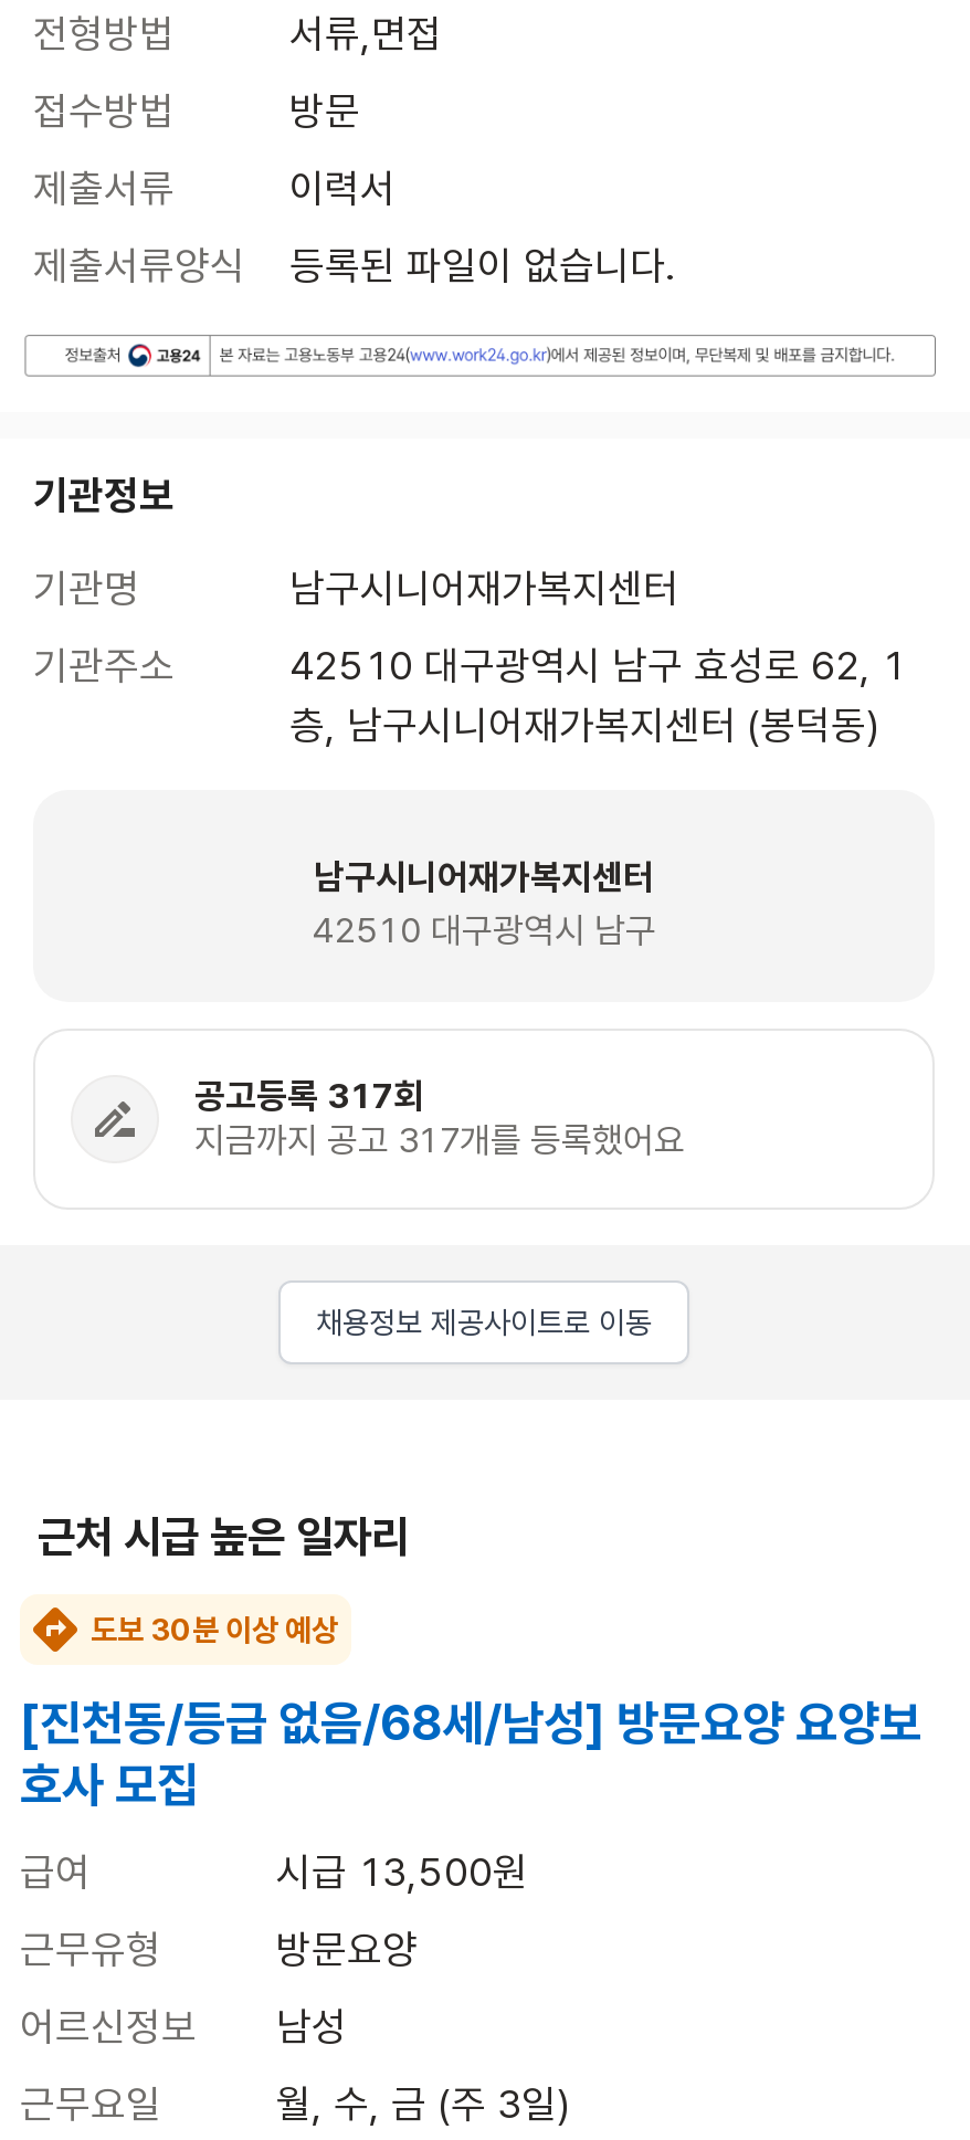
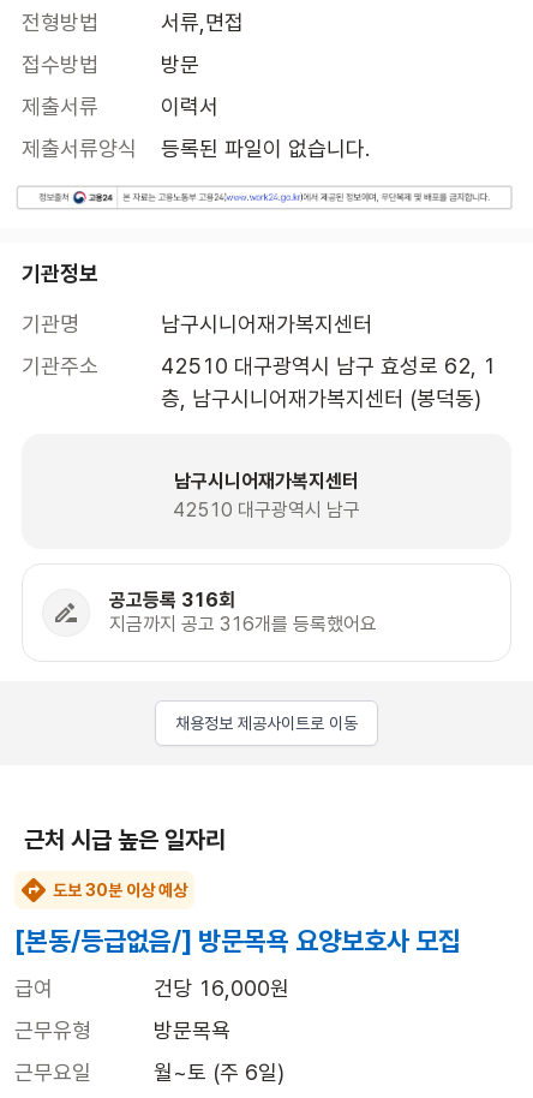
- 공고등록 317회
+ 공고등록 316회

- 지금까지 공고 317개를 등록했어요
+ 지금까지 공고 316개를 등록했어요

- [진천동/등급 없음/68세/남성] 방문요양 요양보
- 호사 모집
+ [본동/등급없음/] 방문목욕 요양보호사 모집

- 시급 13,500원
+ 건당 16,000원

- 방문요양
- 어르신정보
- 남성
+ 방문목욕

- 월, 수, 금 (주 3일)
+ 월~토 (주 6일)
